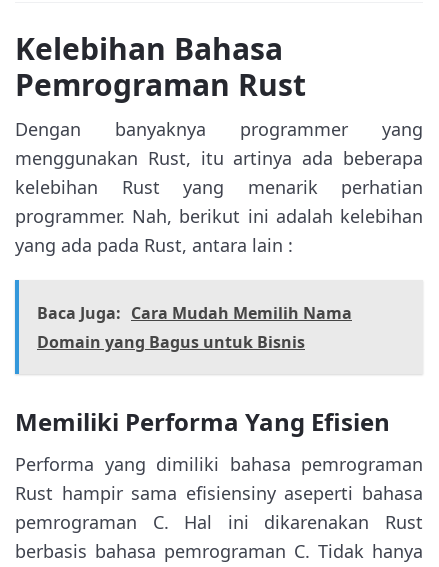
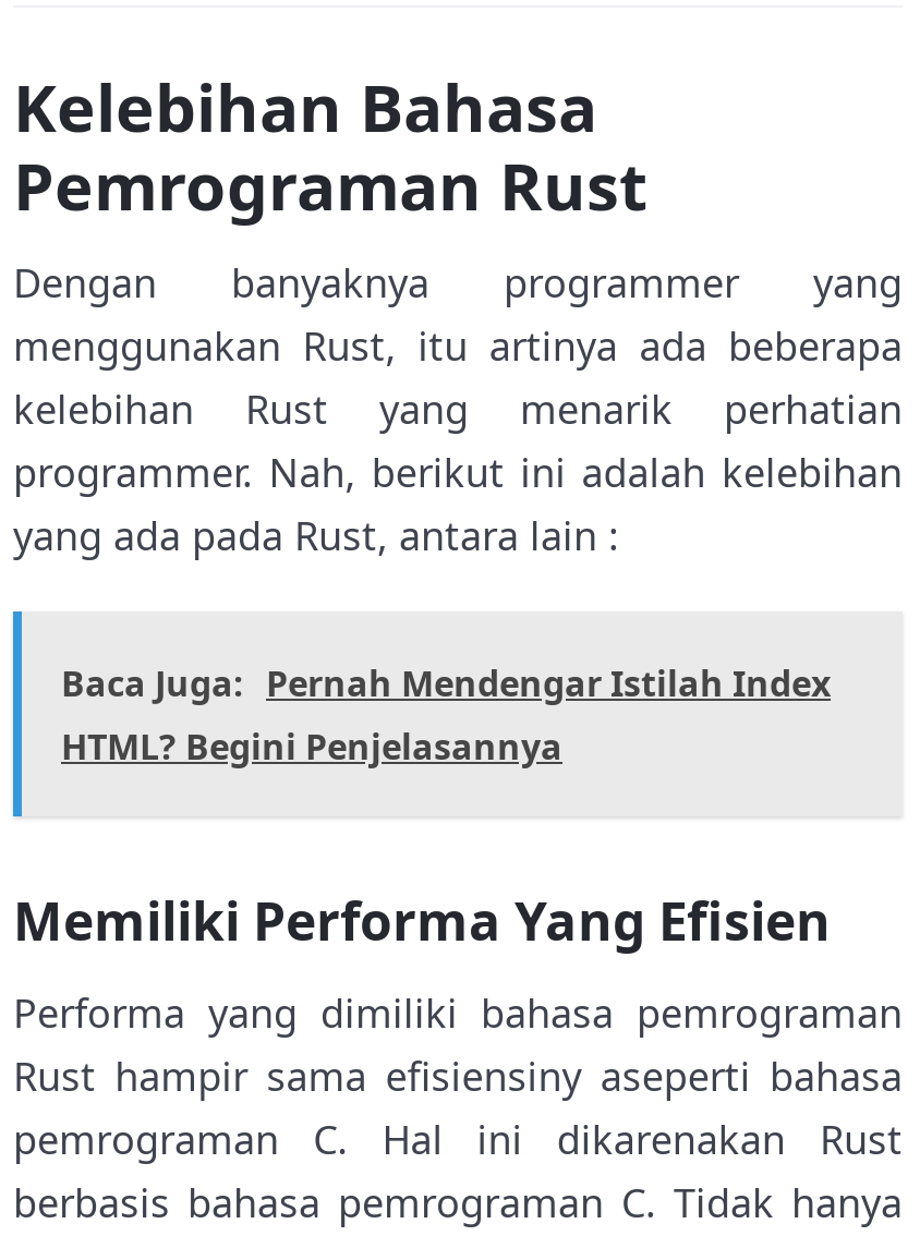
- Baca Juga: Cara Mudah Memilih Nama
- Domain yang Bagus untuk Bisnis
+ Baca Juga: Pernah Mendengar Istilah Index
+ HTML? Begini Penjelasannya
